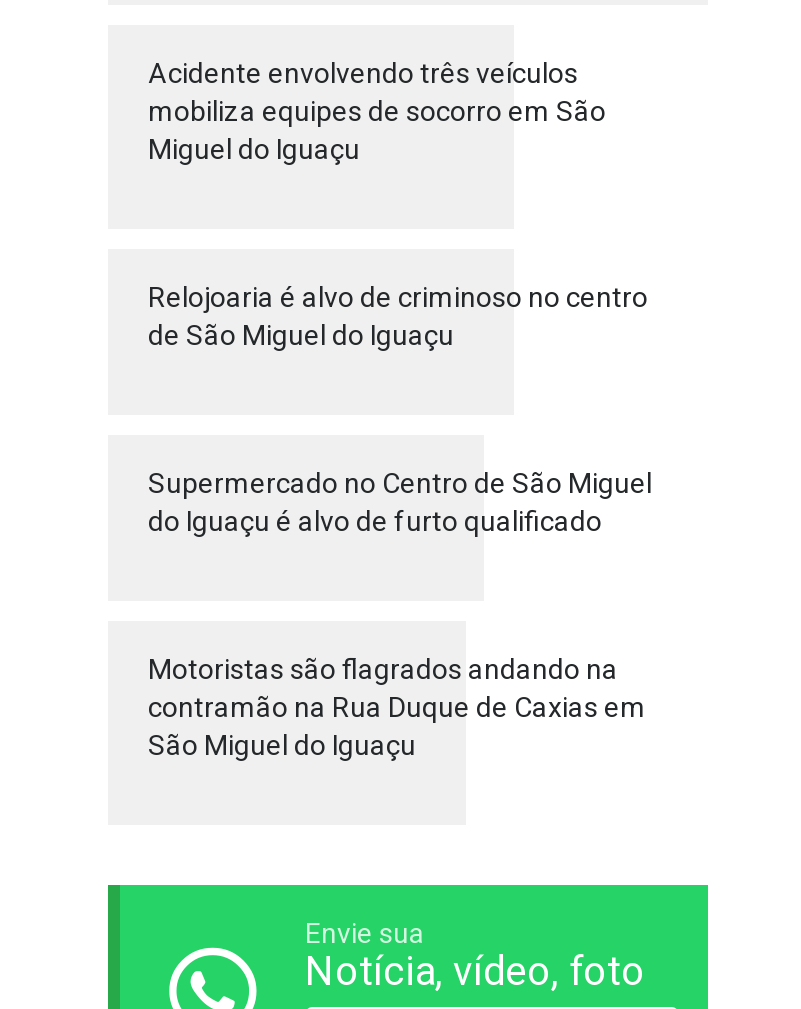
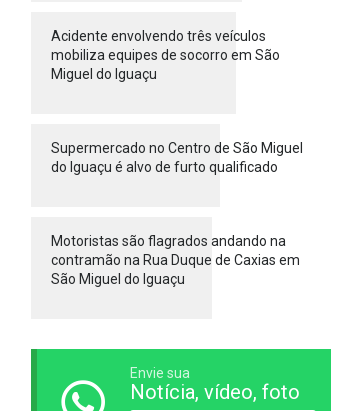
- Relojoaria é alvo de criminoso no centro
- de São Miguel do Iguaçu
